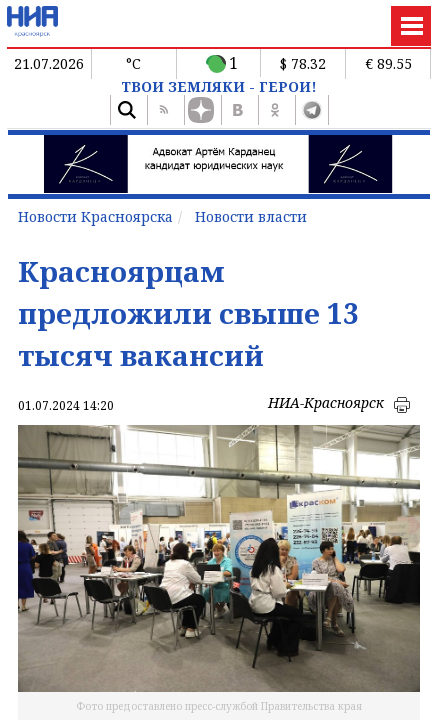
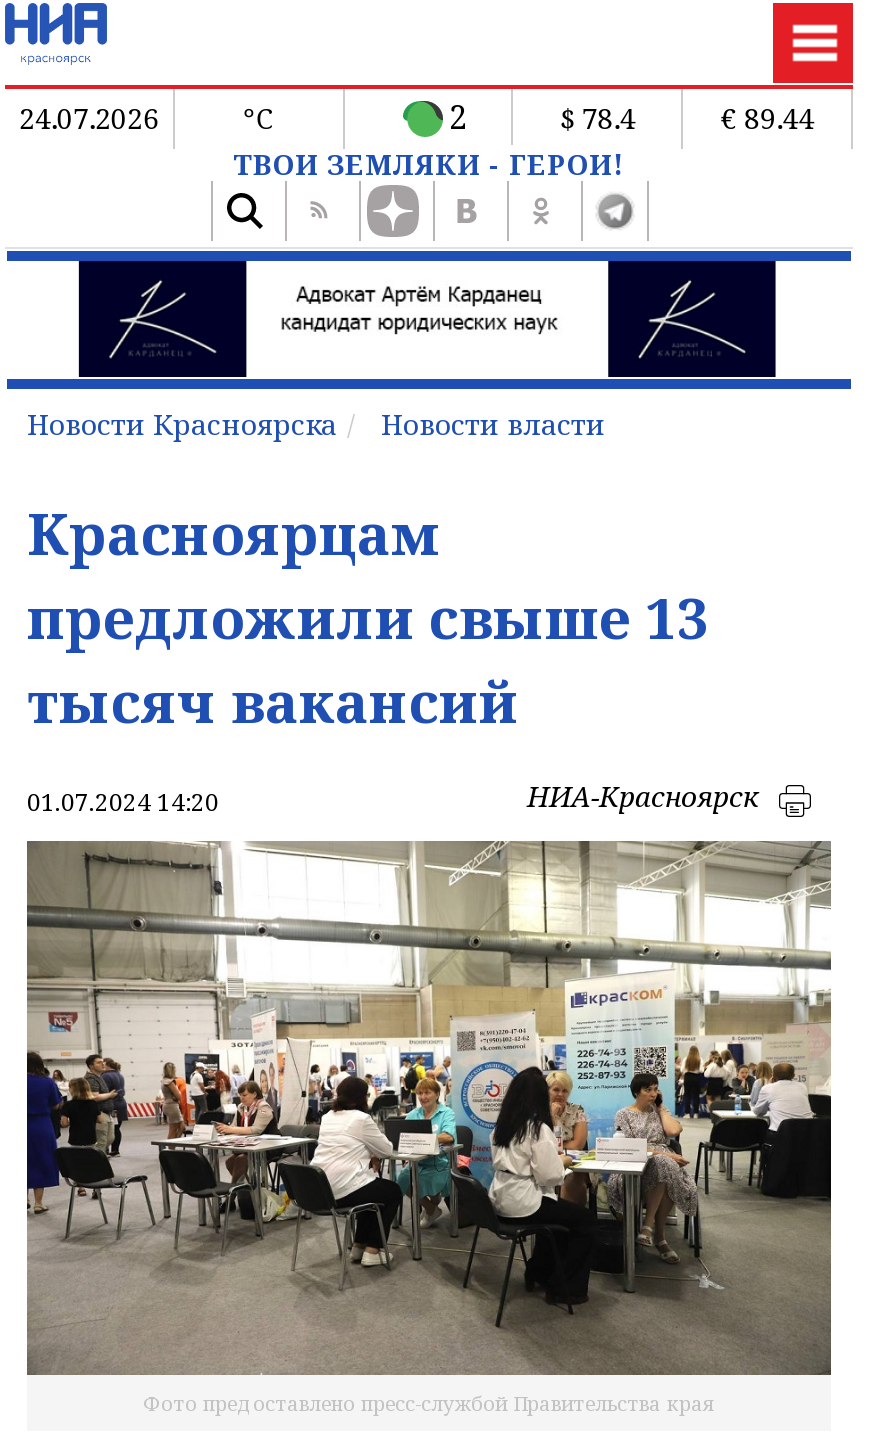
- 21.07.2026
+ 24.07.2026

- 1
+ 2

- $ 78.32
+ $ 78.4

- € 89.55
+ € 89.44
